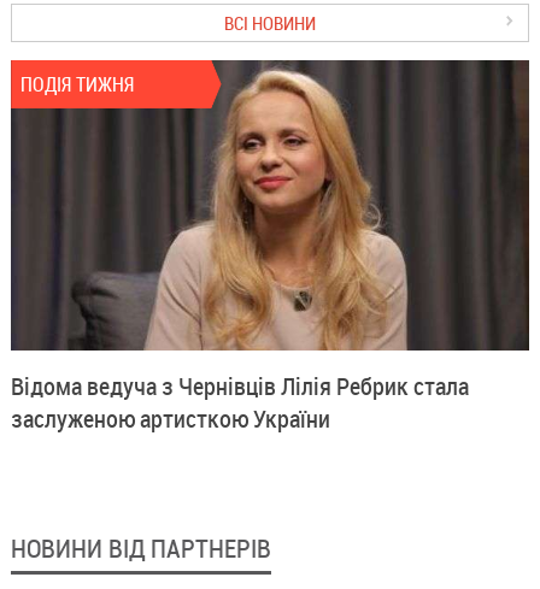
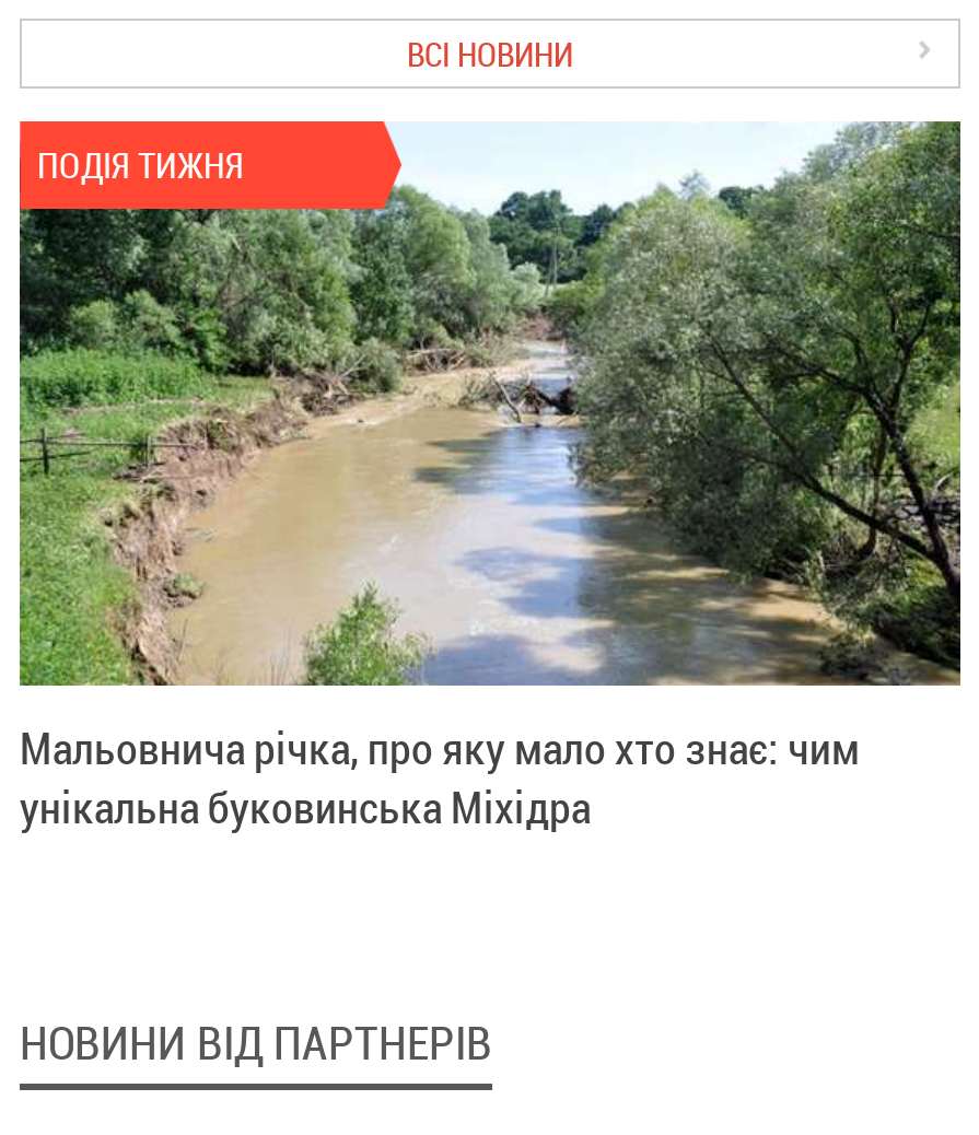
- [image]
- Відома ведуча з Чернівців Лілія Ребрик стала
- заслуженою артисткою України
+ [image]
+ Мальовнича річка, про яку мало хто знає: чим
+ унікальна буковинська Міхідра
